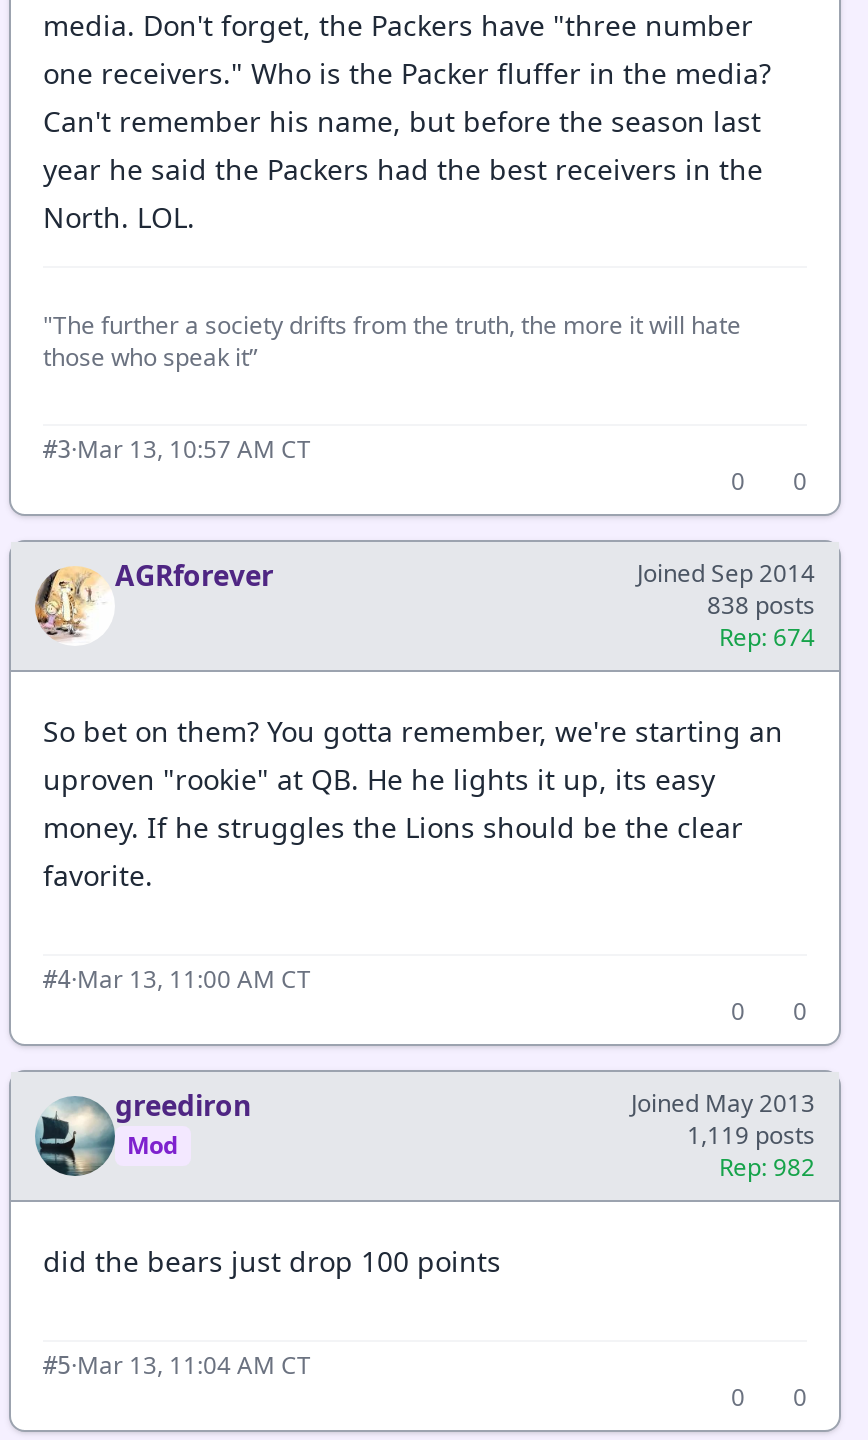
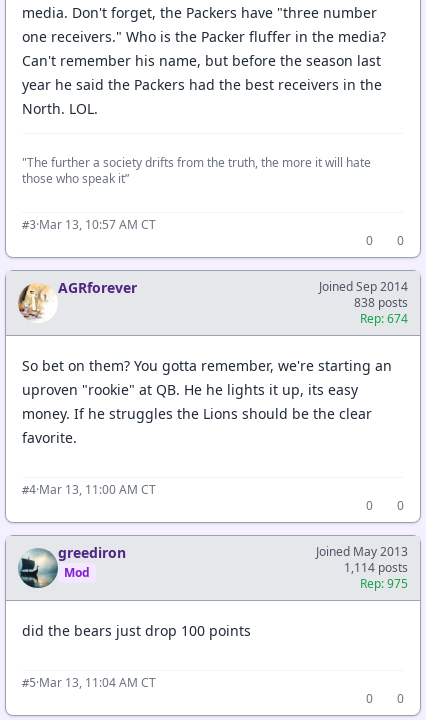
- 1,119 posts
+ 1,114 posts

- Rep: 982
+ Rep: 975
